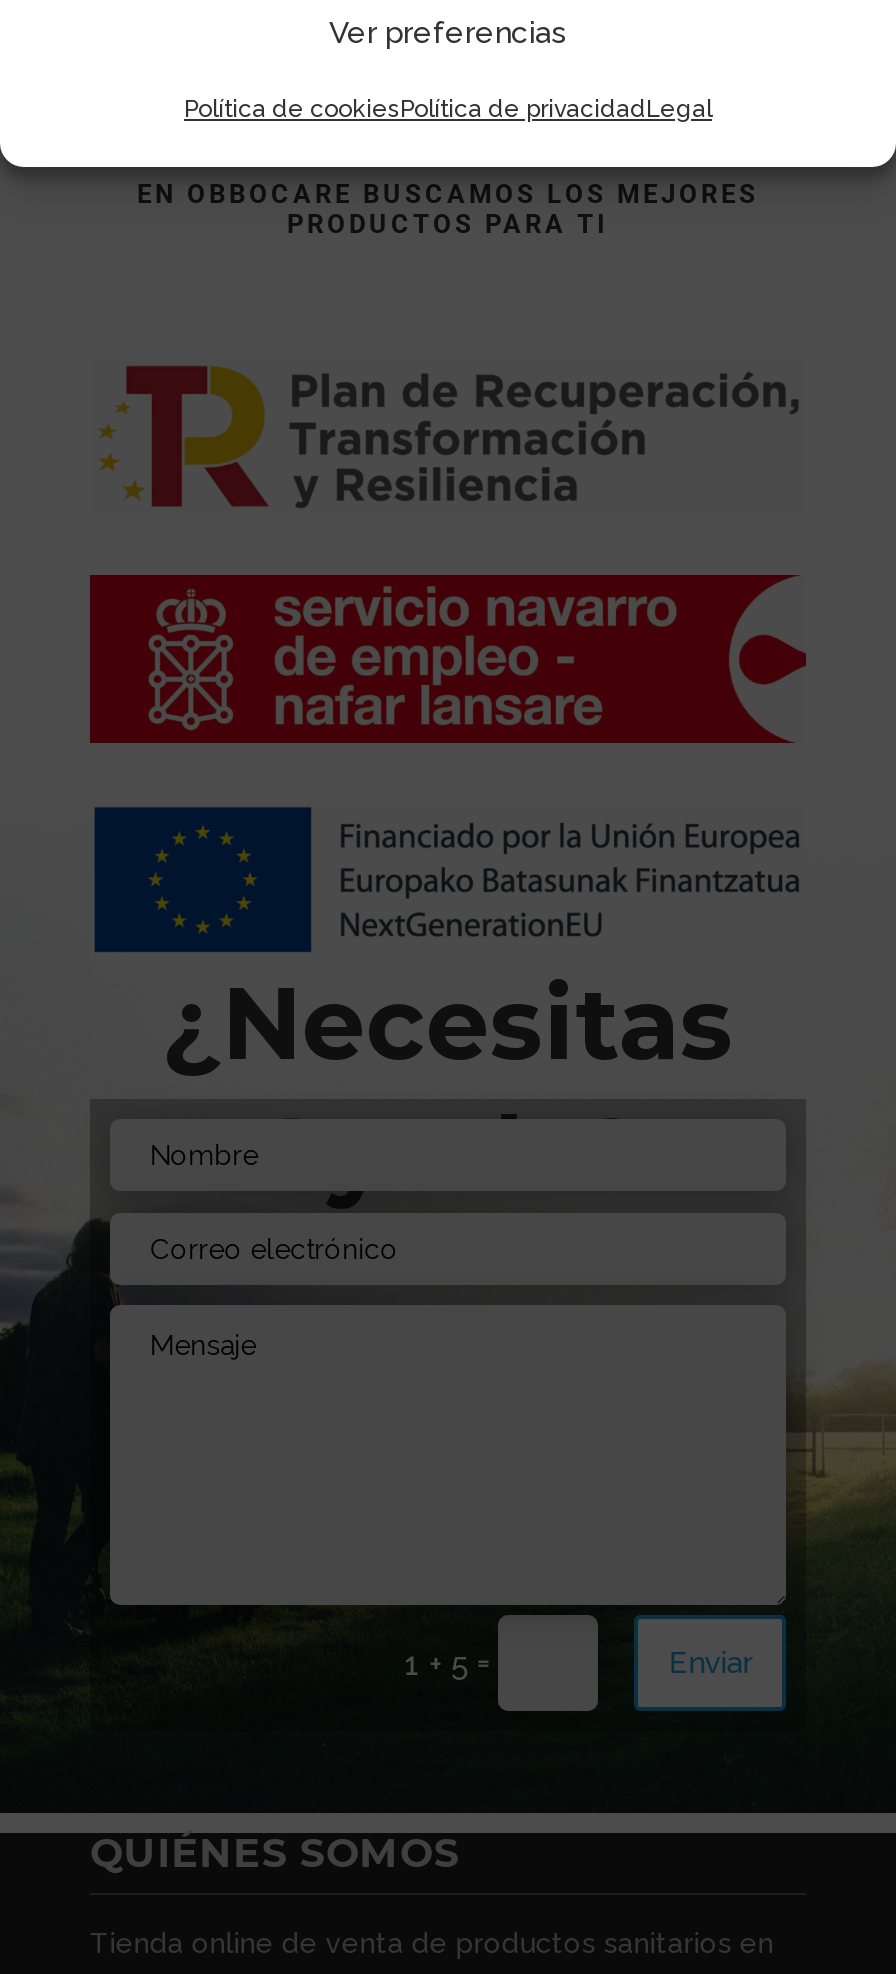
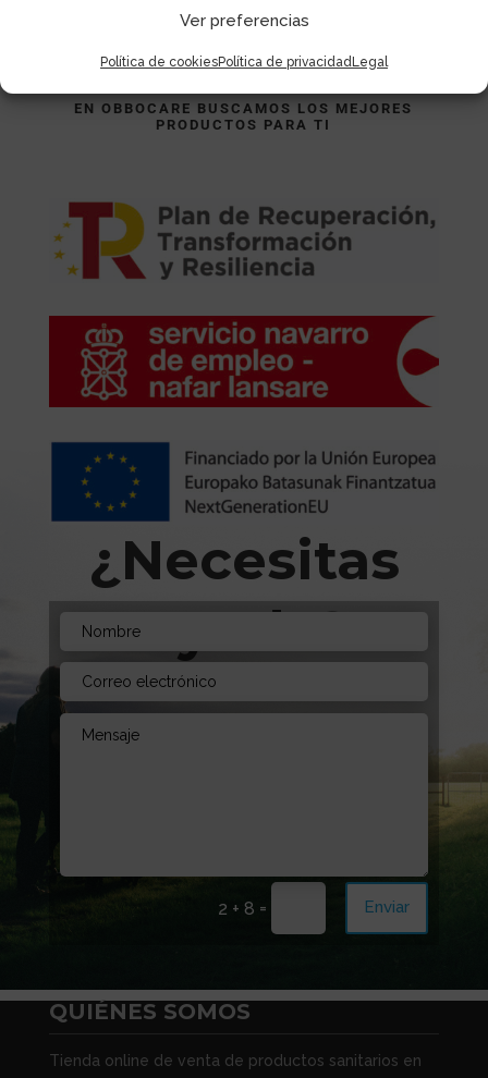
- 1 + 5 =
+ 2 + 8 =
